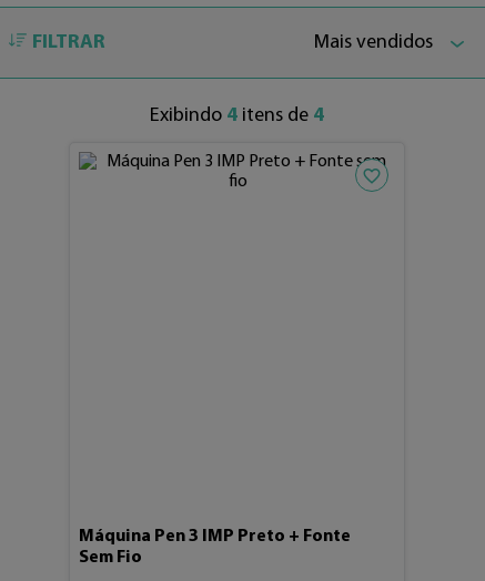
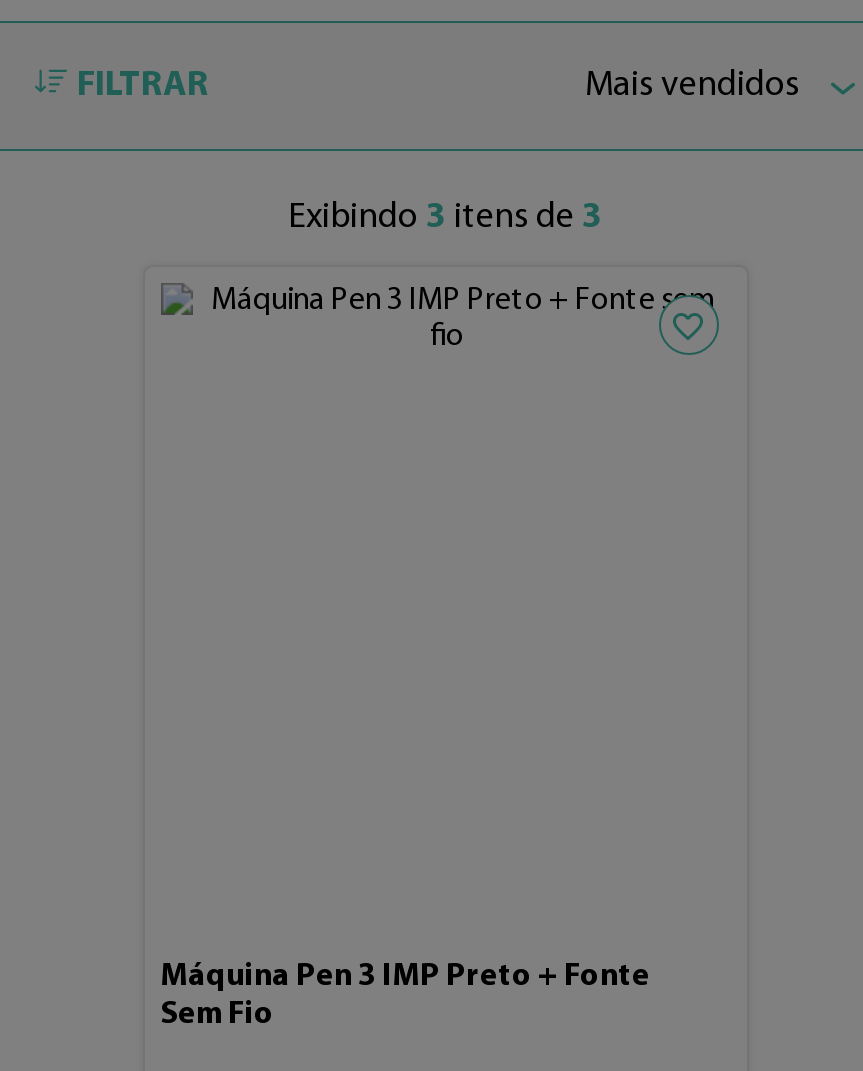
- Exibindo 4 itens de 4
+ Exibindo 3 itens de 3
